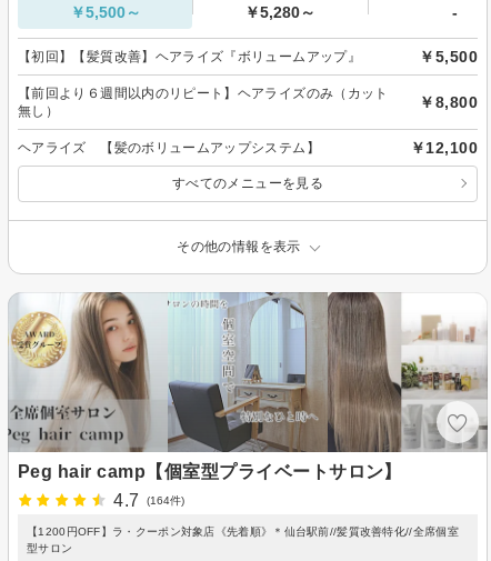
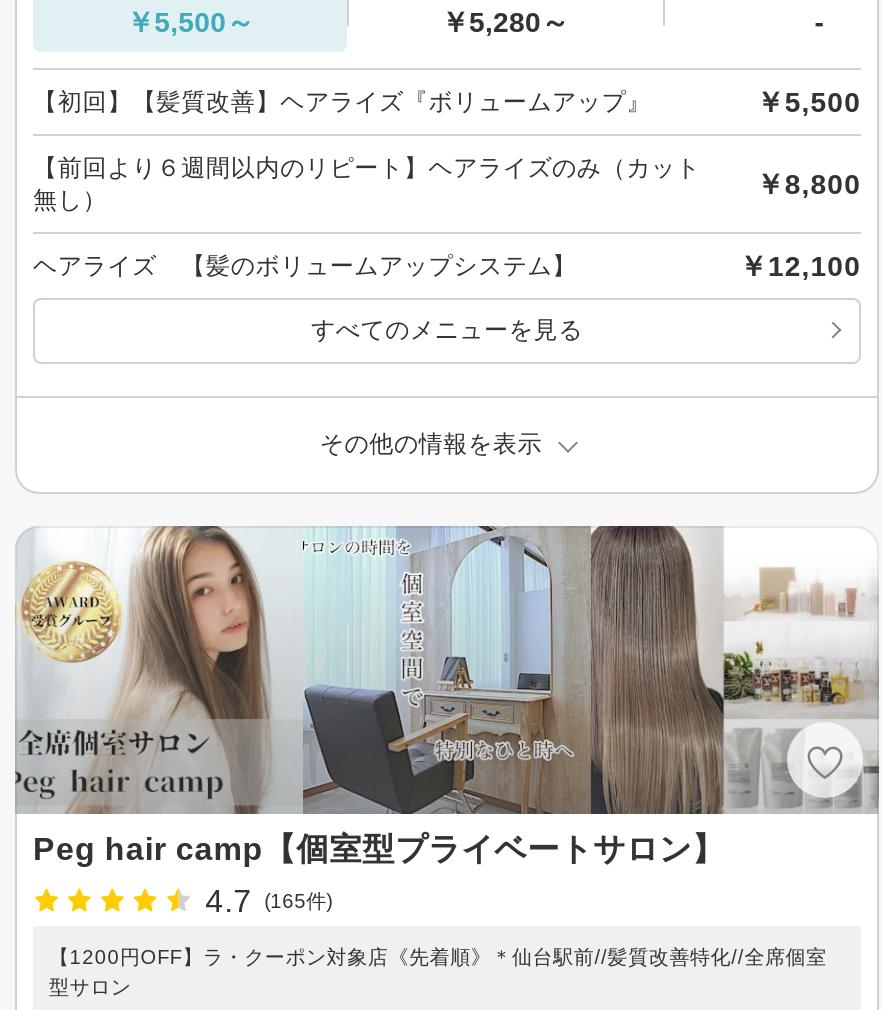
- 4.7 (164件)
+ 4.7 (165件)
